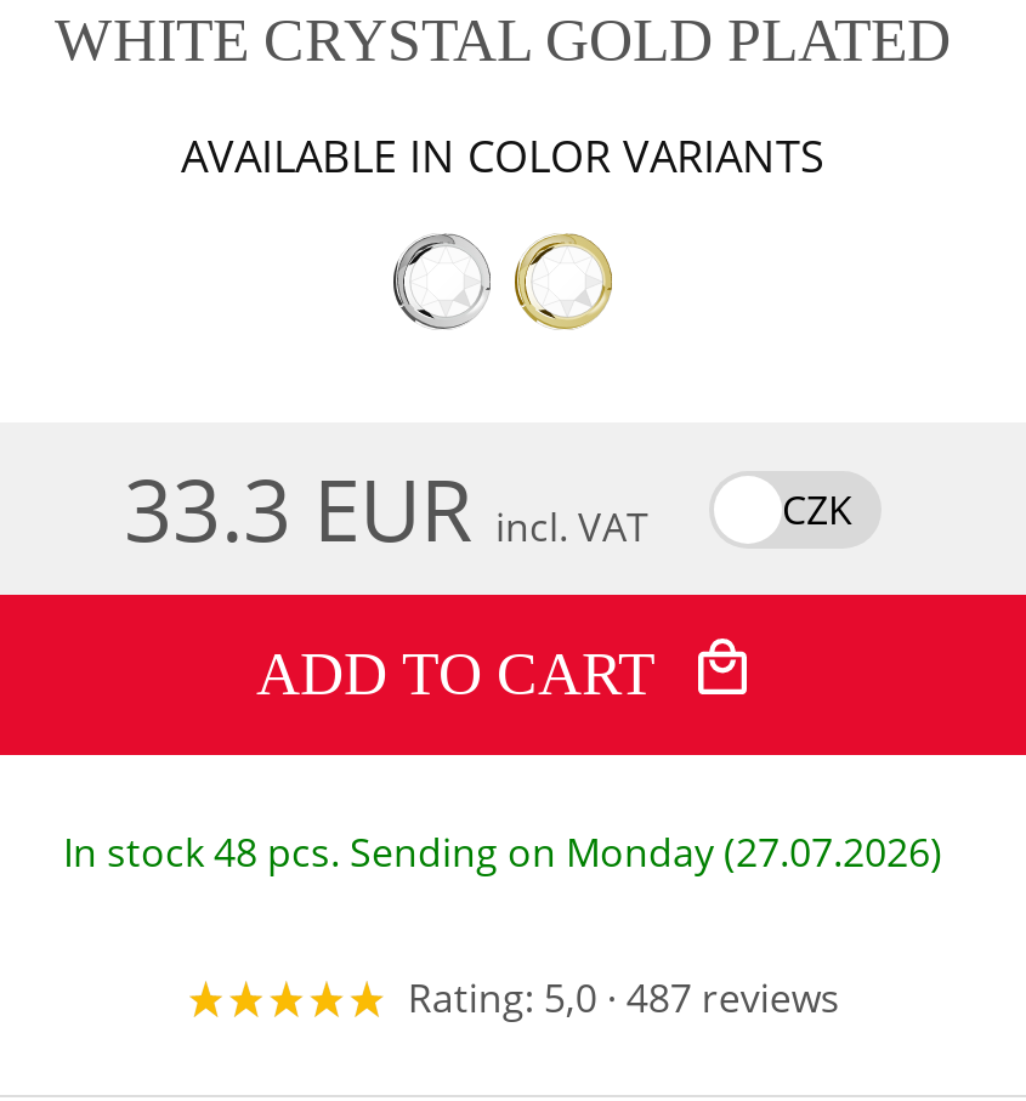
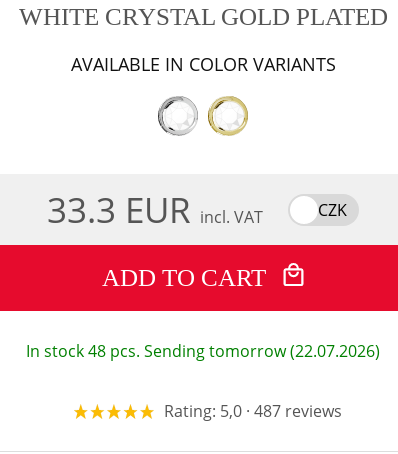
- In stock 48 pcs. Sending on Monday (27.07.2026)
+ In stock 48 pcs. Sending tomorrow (22.07.2026)
